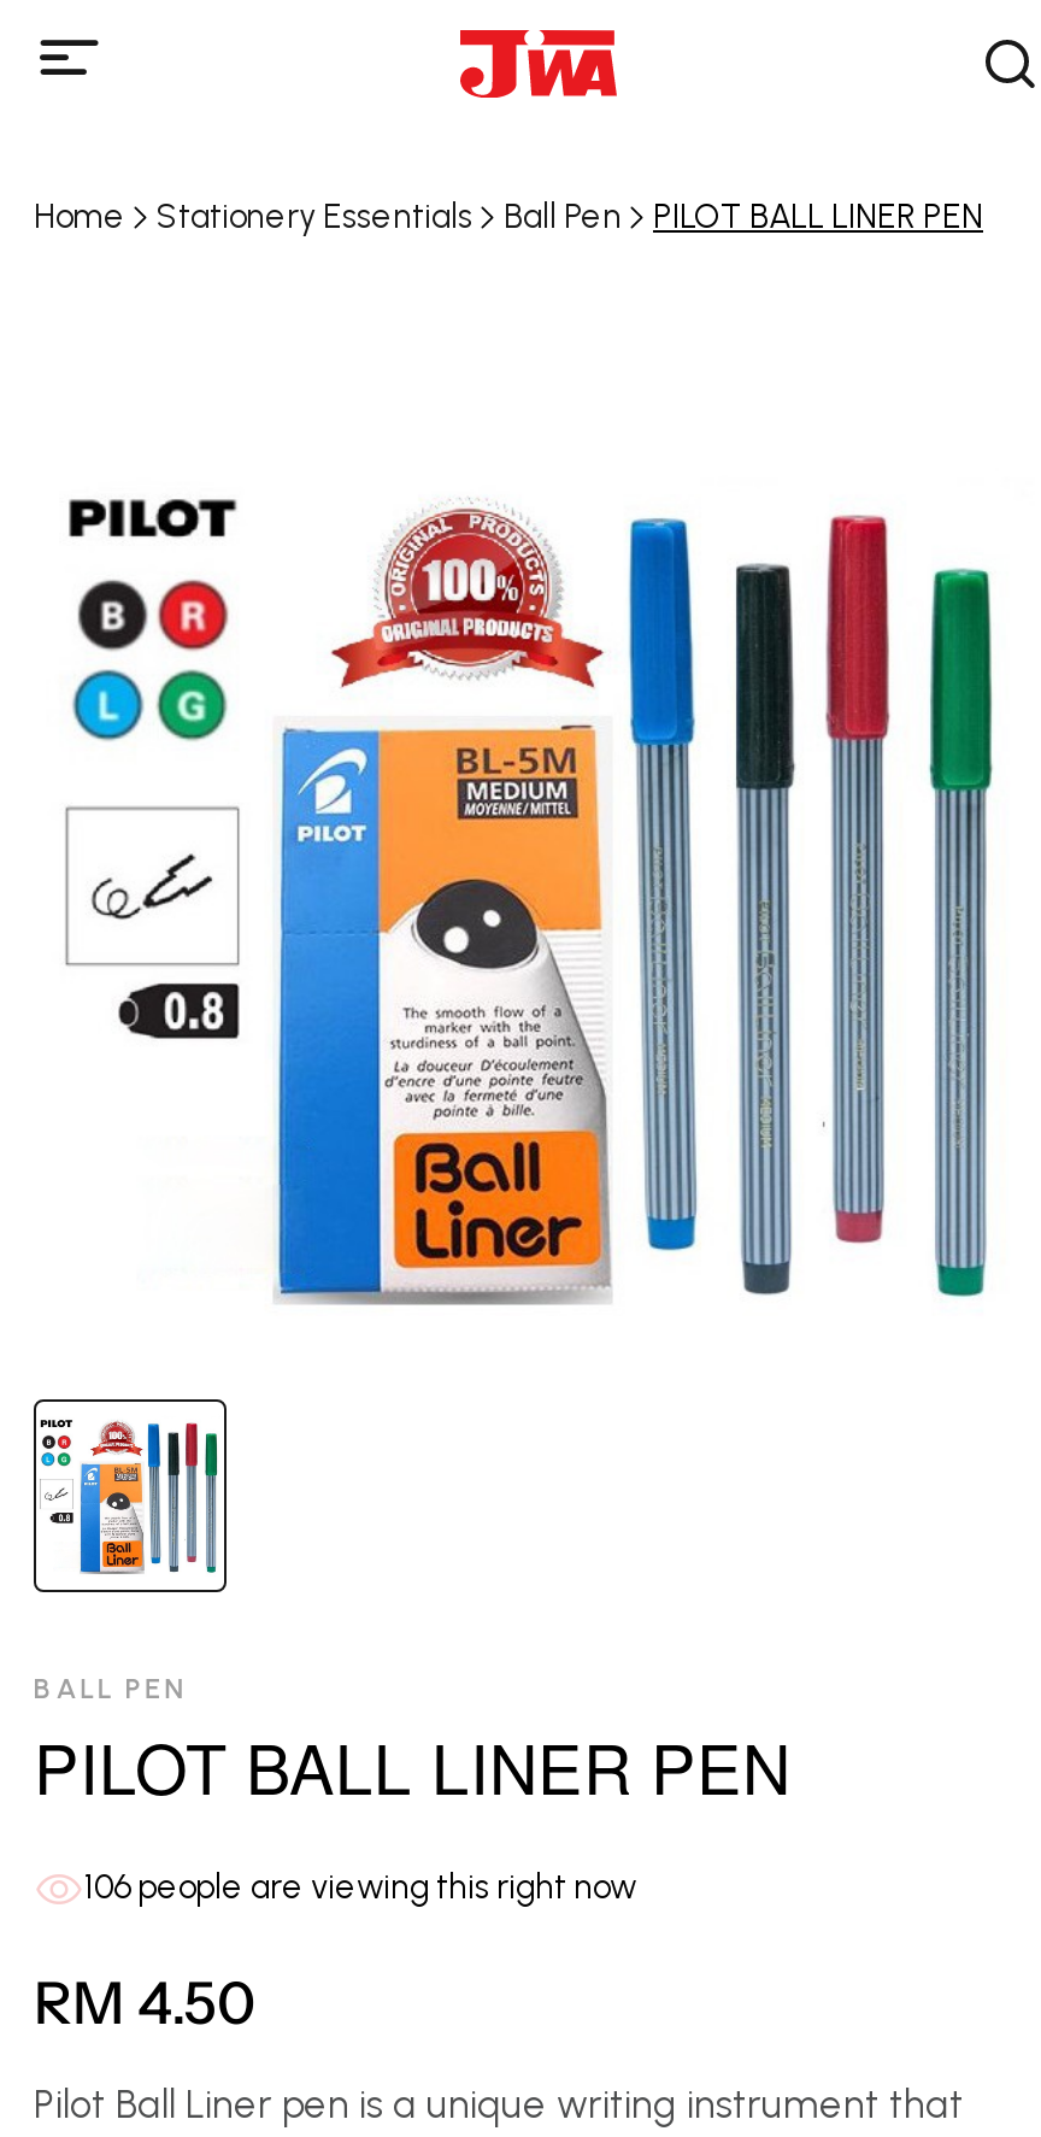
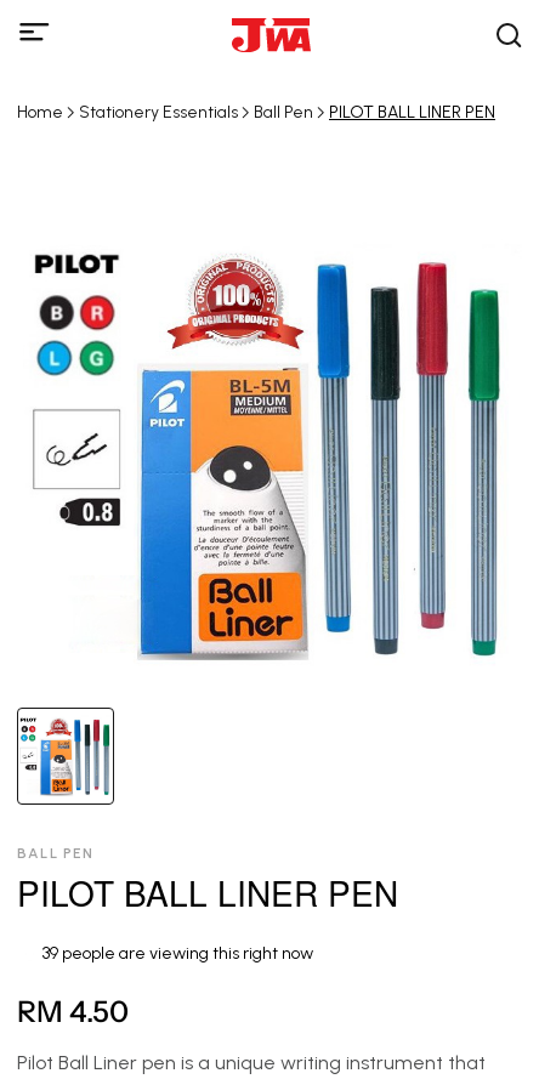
- 106 people are viewing this right now
+ 39 people are viewing this right now
